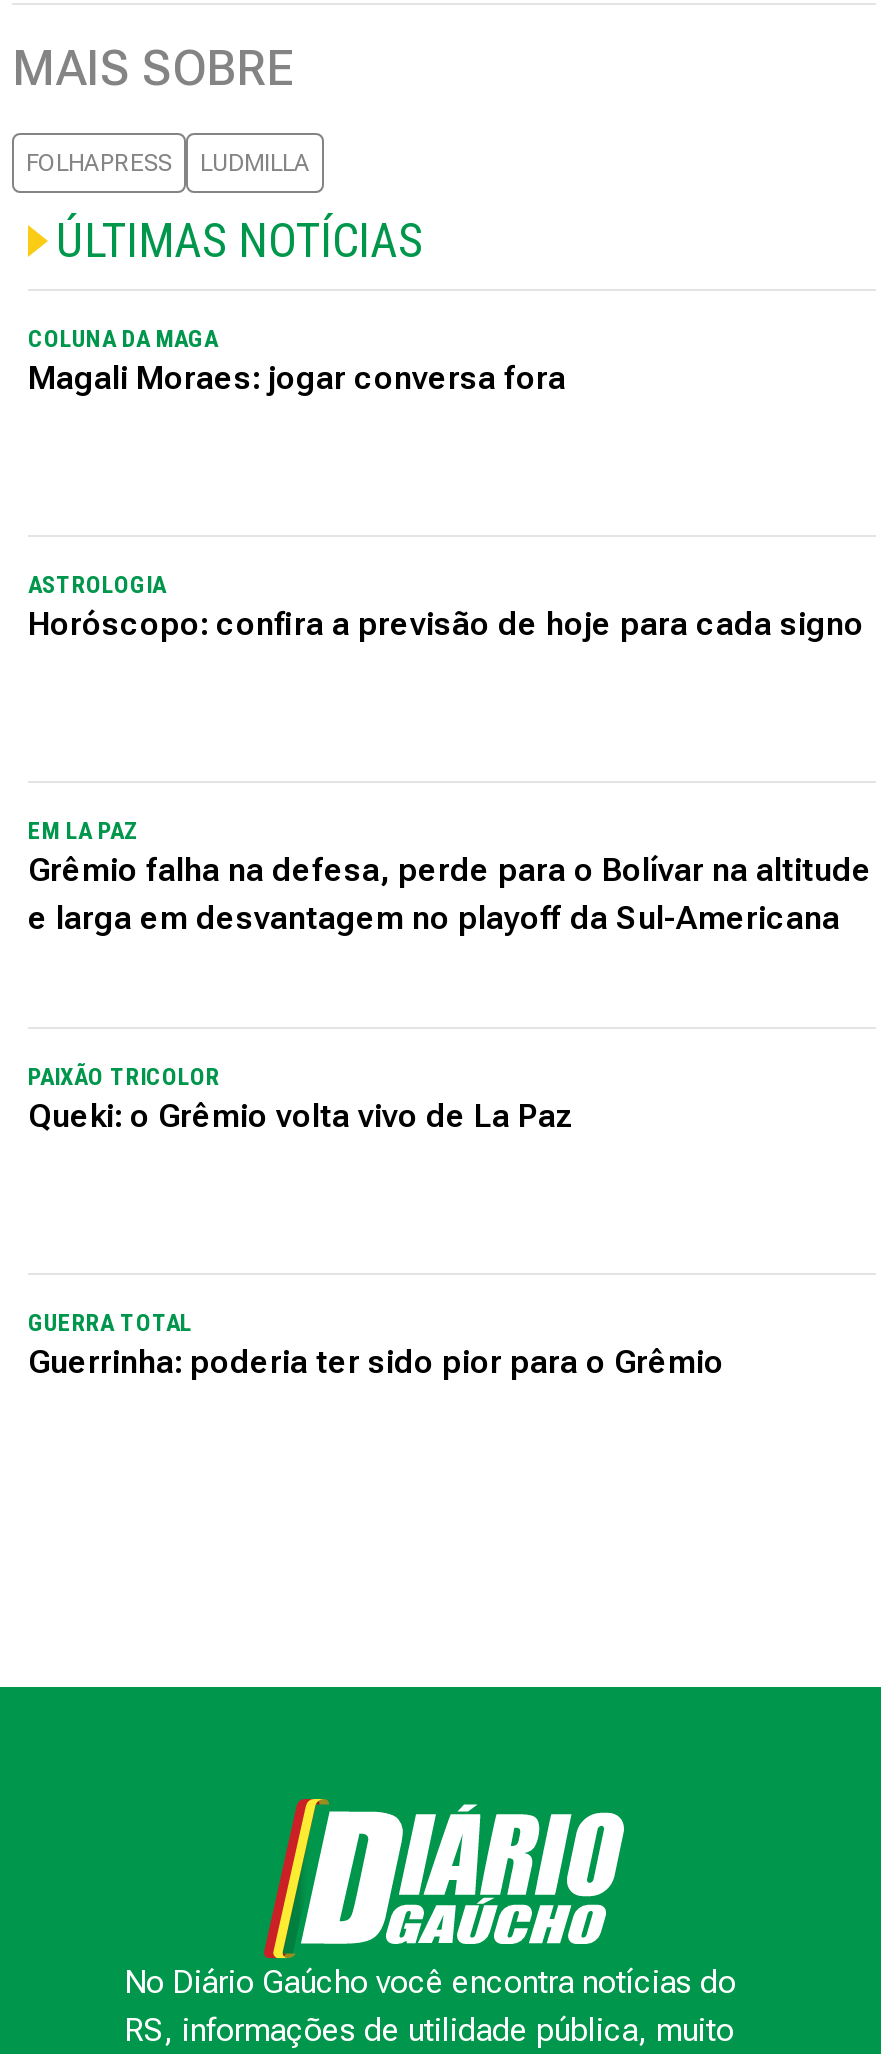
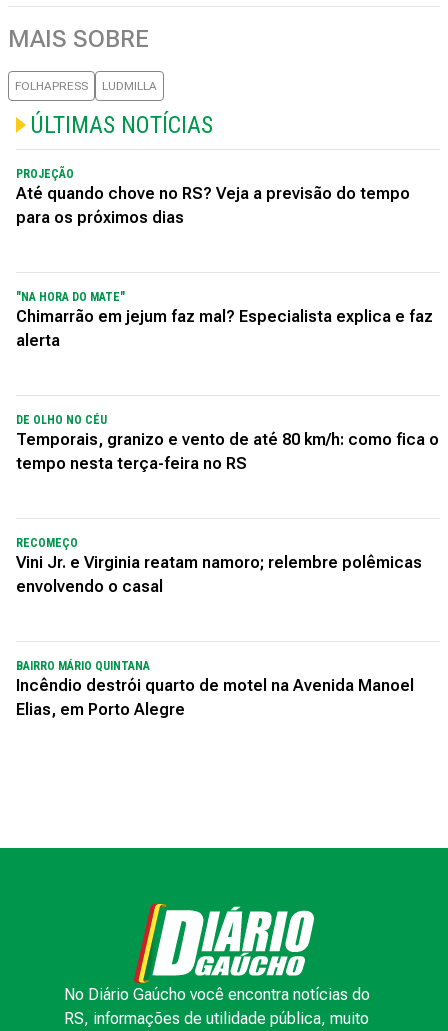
- COLUNA DA MAGA
- Magali Moraes: jogar conversa fora
+ PROJEÇÃO
+ Até quando chove no RS? Veja a previsão do tempo
+ para os próximos dias

- ASTROLOGIA
- Horóscopo: confira a previsão de hoje para cada signo
+ "NA HORA DO MATE"
+ Chimarrão em jejum faz mal? Especialista explica e faz
+ alerta

- EM LA PAZ
- Grêmio falha na defesa, perde para o Bolívar na altitude
- e larga em desvantagem no playoff da Sul-Americana
+ DE OLHO NO CÉU
+ Temporais, granizo e vento de até 80 km/h: como fica o
+ tempo nesta terça-feira no RS

- PAIXÃO TRICOLOR
- Queki: o Grêmio volta vivo de La Paz
+ RECOMEÇO
+ Vini Jr. e Virginia reatam namoro; relembre polêmicas
+ envolvendo o casal

- GUERRA TOTAL
- Guerrinha: poderia ter sido pior para o Grêmio
+ BAIRRO MÁRIO QUINTANA
+ Incêndio destrói quarto de motel na Avenida Manoel
+ Elias, em Porto Alegre
